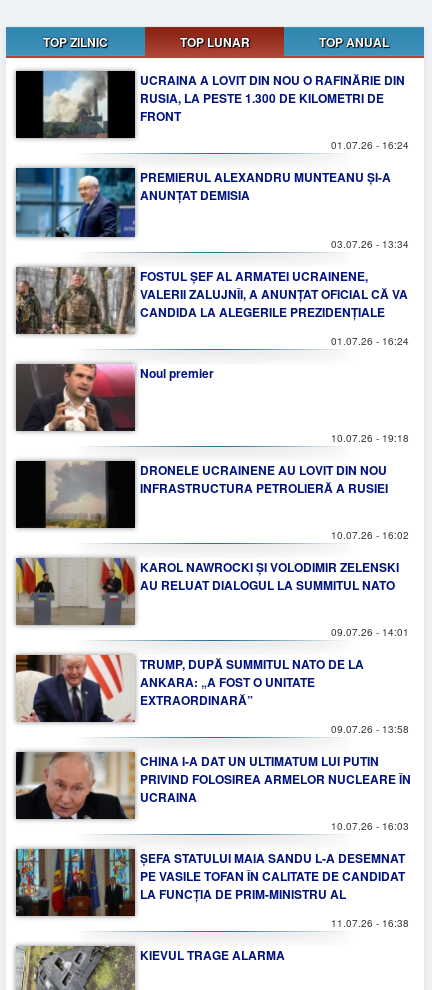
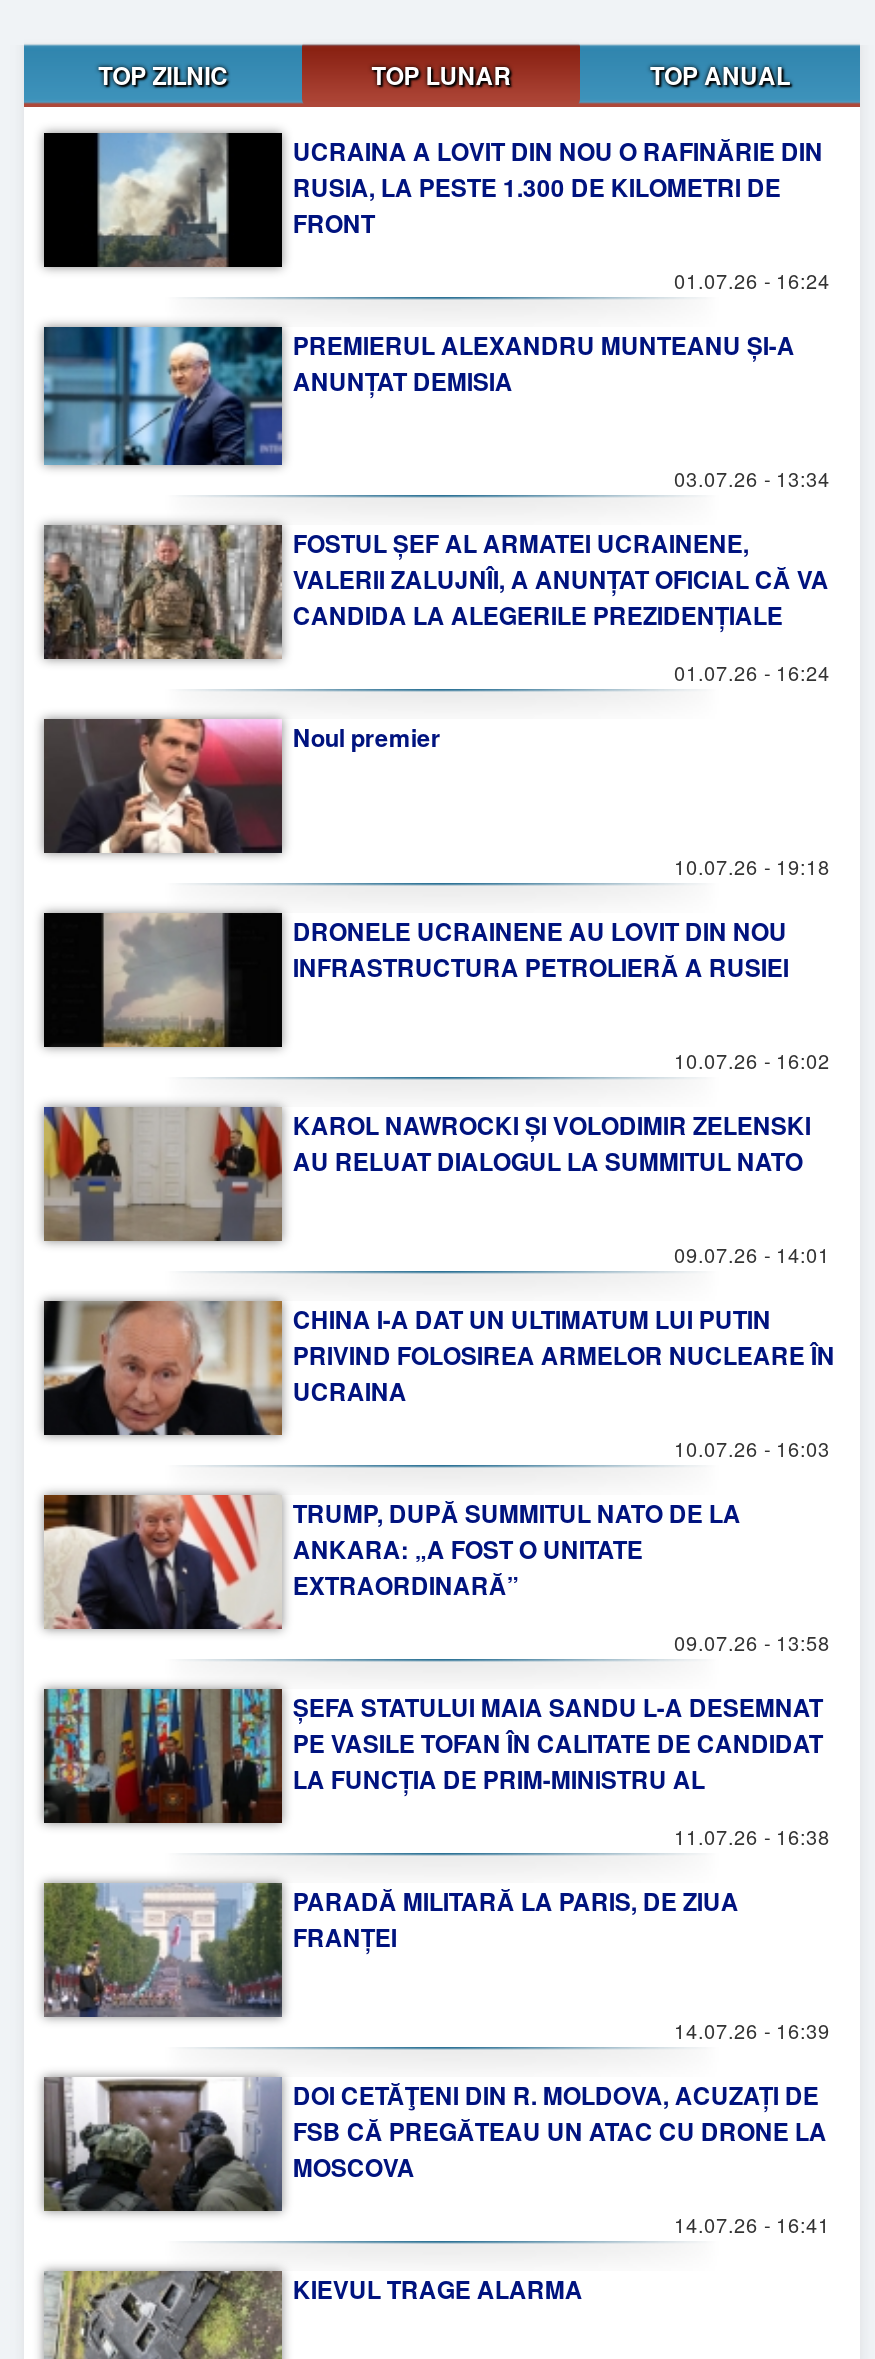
moved up: [image] | CHINA I-A DAT UN ULTIMATUM LUI PUTIN | PRIVIND FOLOSIREA ARMELOR NUCLEARE ÎN | UCRAINA | 10.07.26 - 16:03

+ [image]
+ PARADĂ MILITARĂ LA PARIS, DE ZIUA
+ FRANȚEI
+ 14.07.26 - 16:39
+ DOI CETĂŢENI DIN R. MOLDOVA, ACUZAȚI DE
+ FSB CĂ PREGĂTEAU UN ATAC CU DRONE LA
+ MOSCOVA
+ 14.07.26 - 16:41

+ [image]
